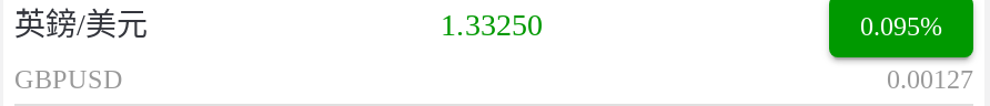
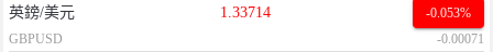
- 1.33250
+ 1.33714

- 0.095%
+ -0.053%

- 0.00127
+ -0.00071
